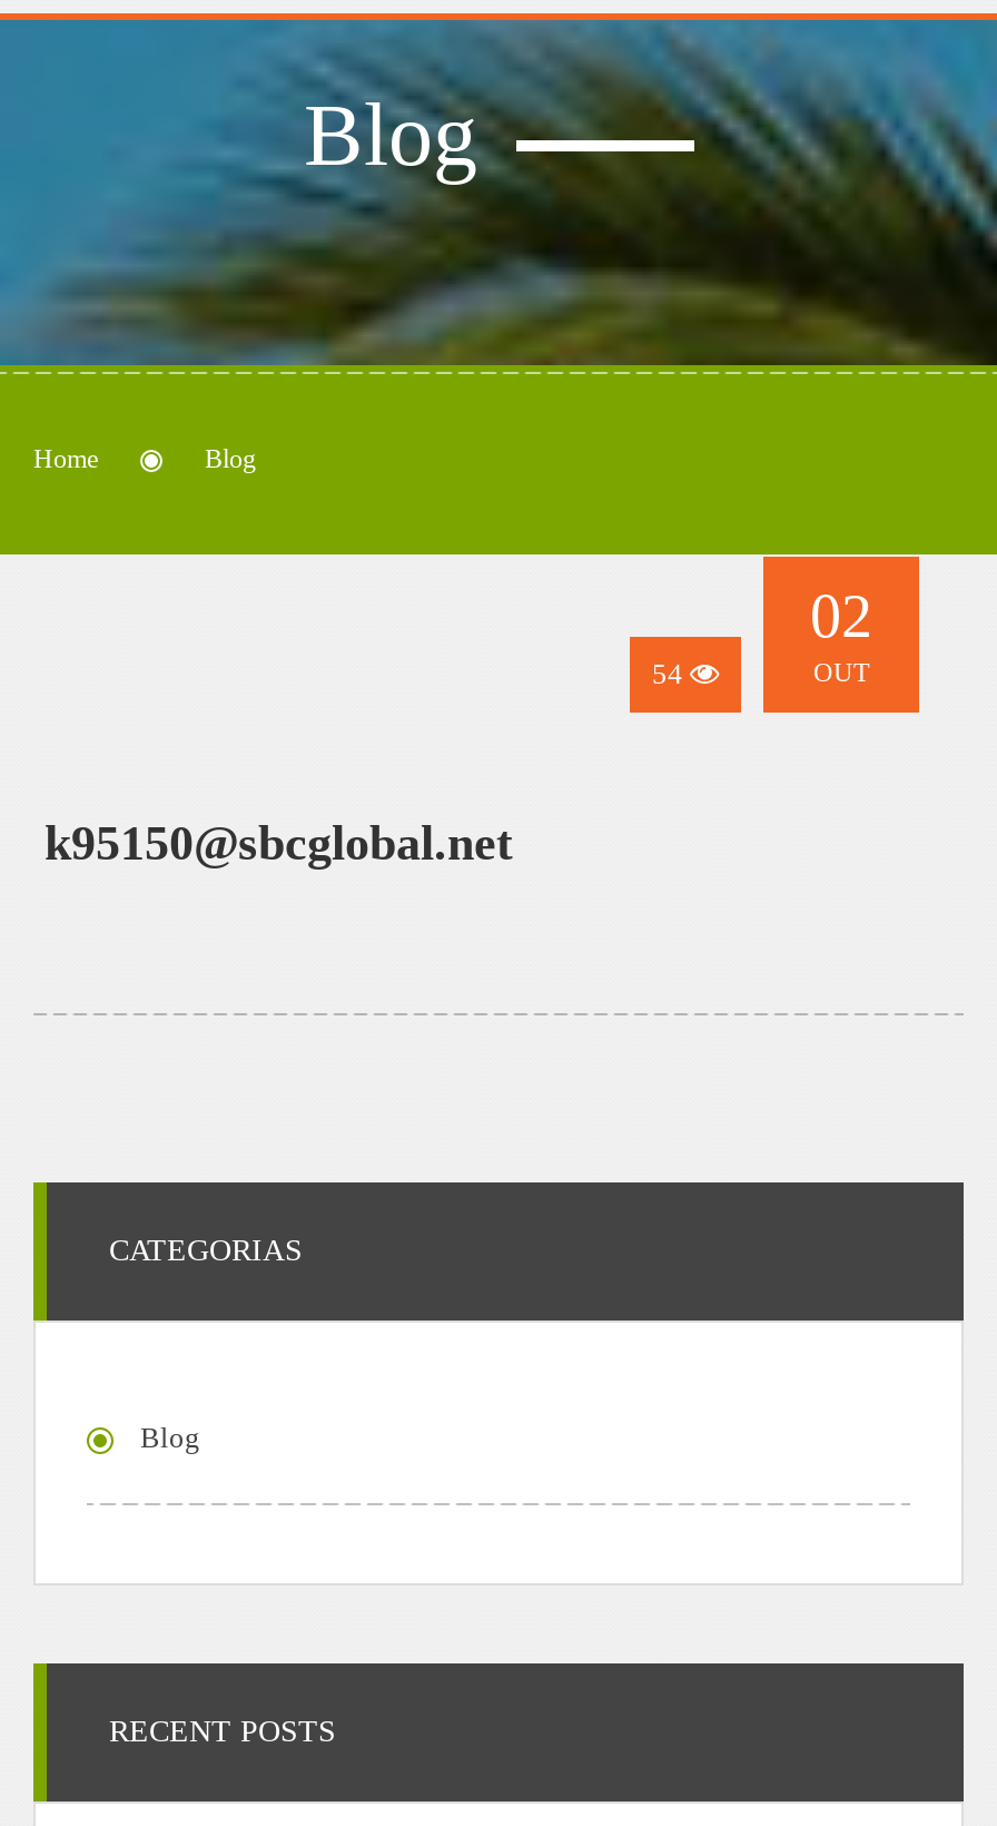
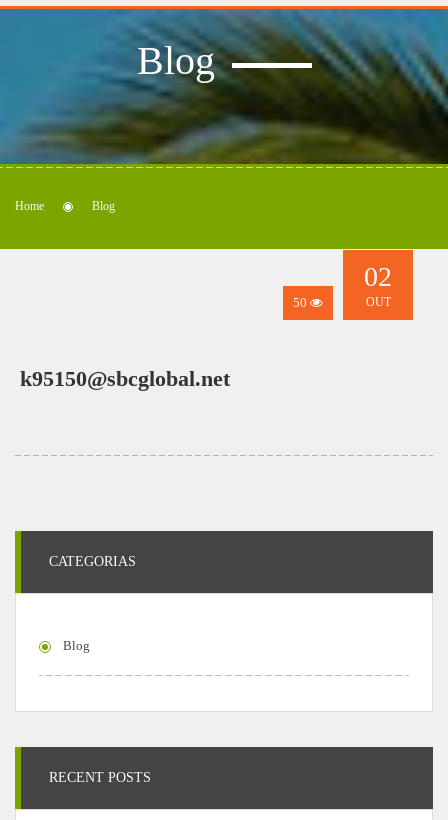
- 54
+ 50
